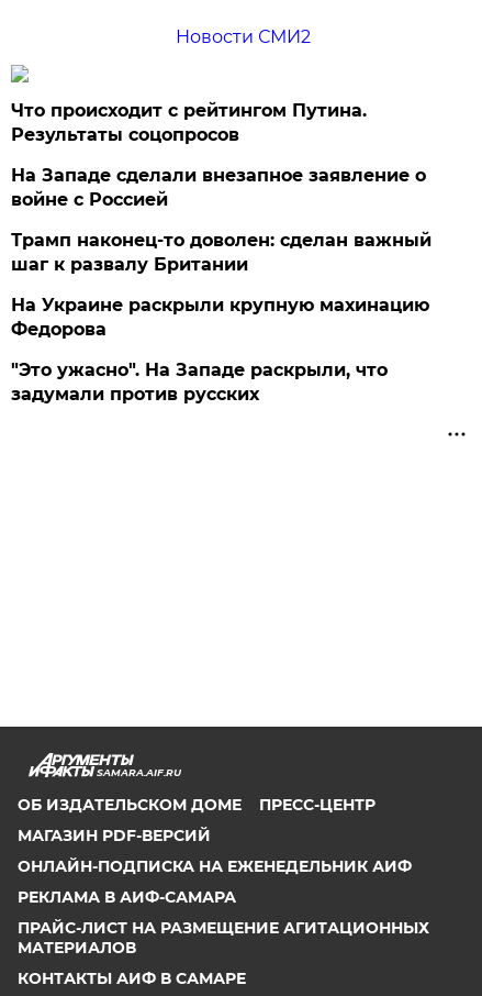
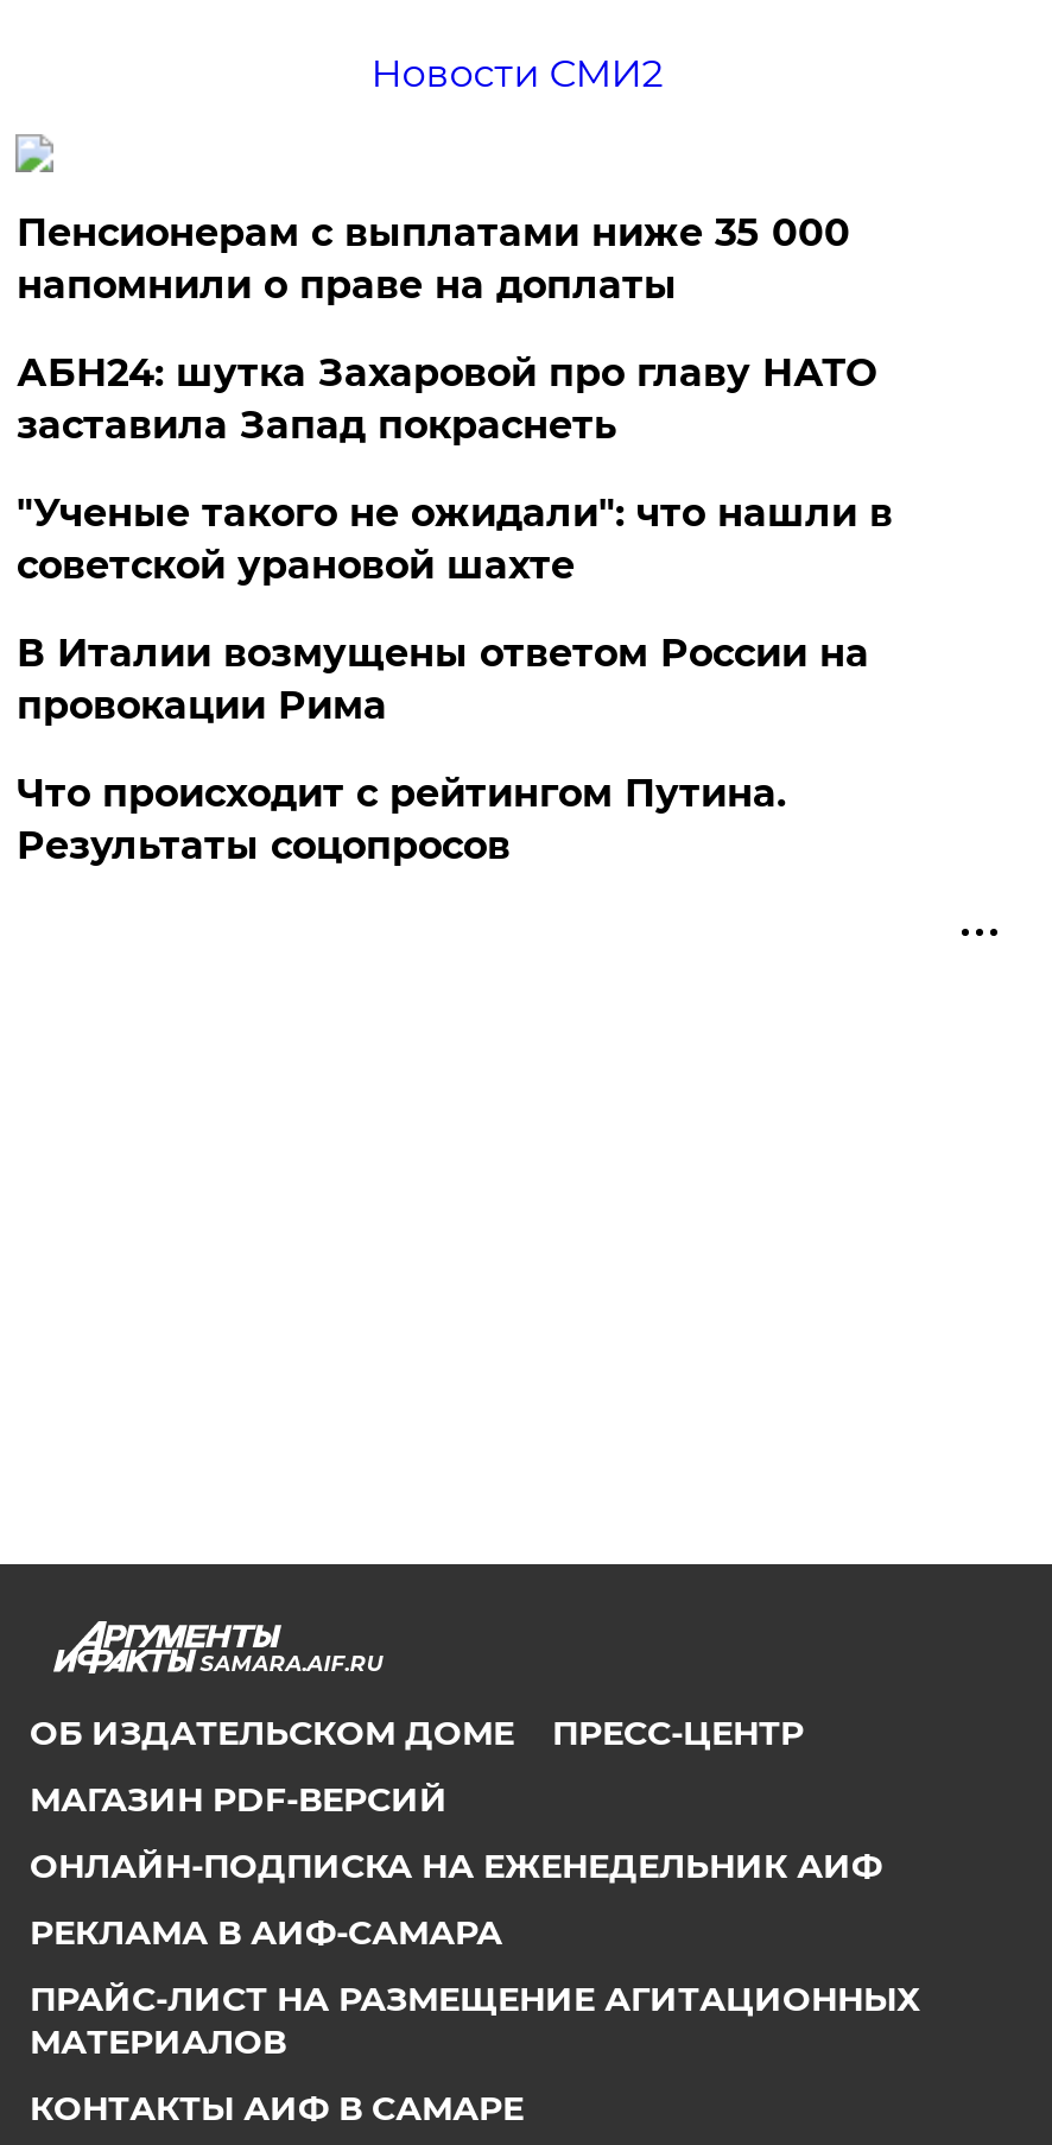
+ Пенсионерам с выплатами ниже 35 000
+ напомнили о праве на доплаты
+ АБН24: шутка Захаровой про главу НАТО
+ заставила Запад покраснеть
+ "Ученые такого не ожидали": что нашли в
+ советской урановой шахте
+ В Италии возмущены ответом России на
+ провокации Рима

moved down: Что происходит с рейтингом Путина. | Результаты соцопросов

- На Западе сделали внезапное заявление о
- войне с Россией
- Трамп наконец-то доволен: сделан важный
- шаг к развалу Британии
- На Украине раскрыли крупную махинацию
- Федорова
- "Это ужасно". На Западе раскрыли, что
- задумали против русских
